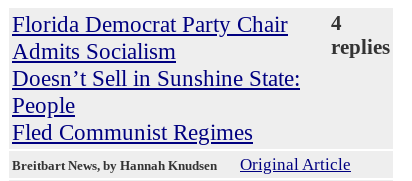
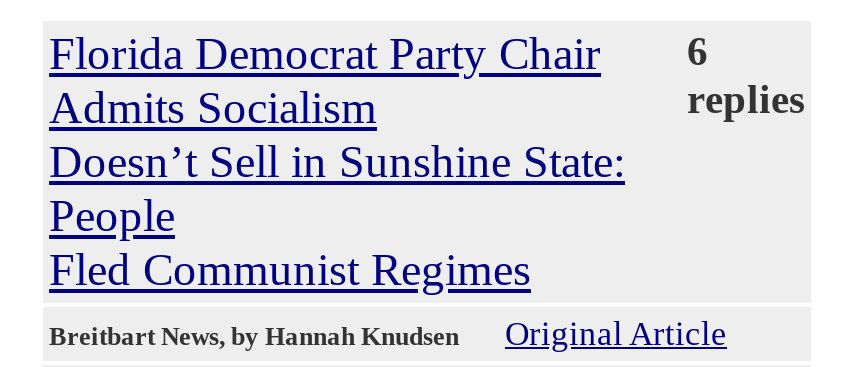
- Florida Democrat Party Chair 4
+ Florida Democrat Party Chair 6
